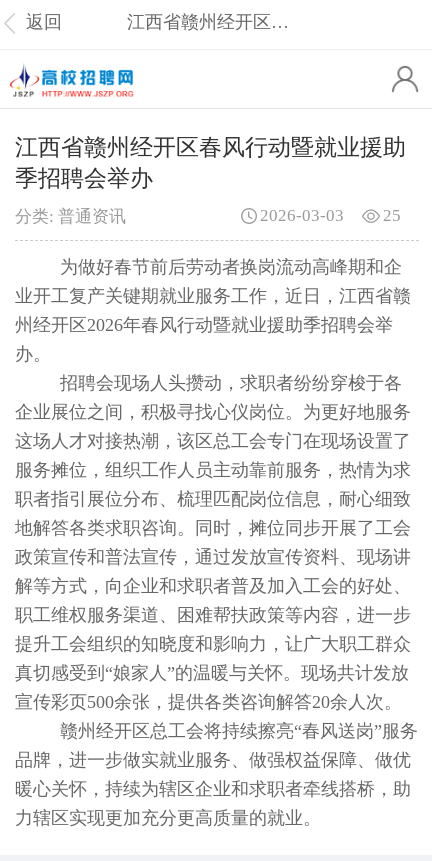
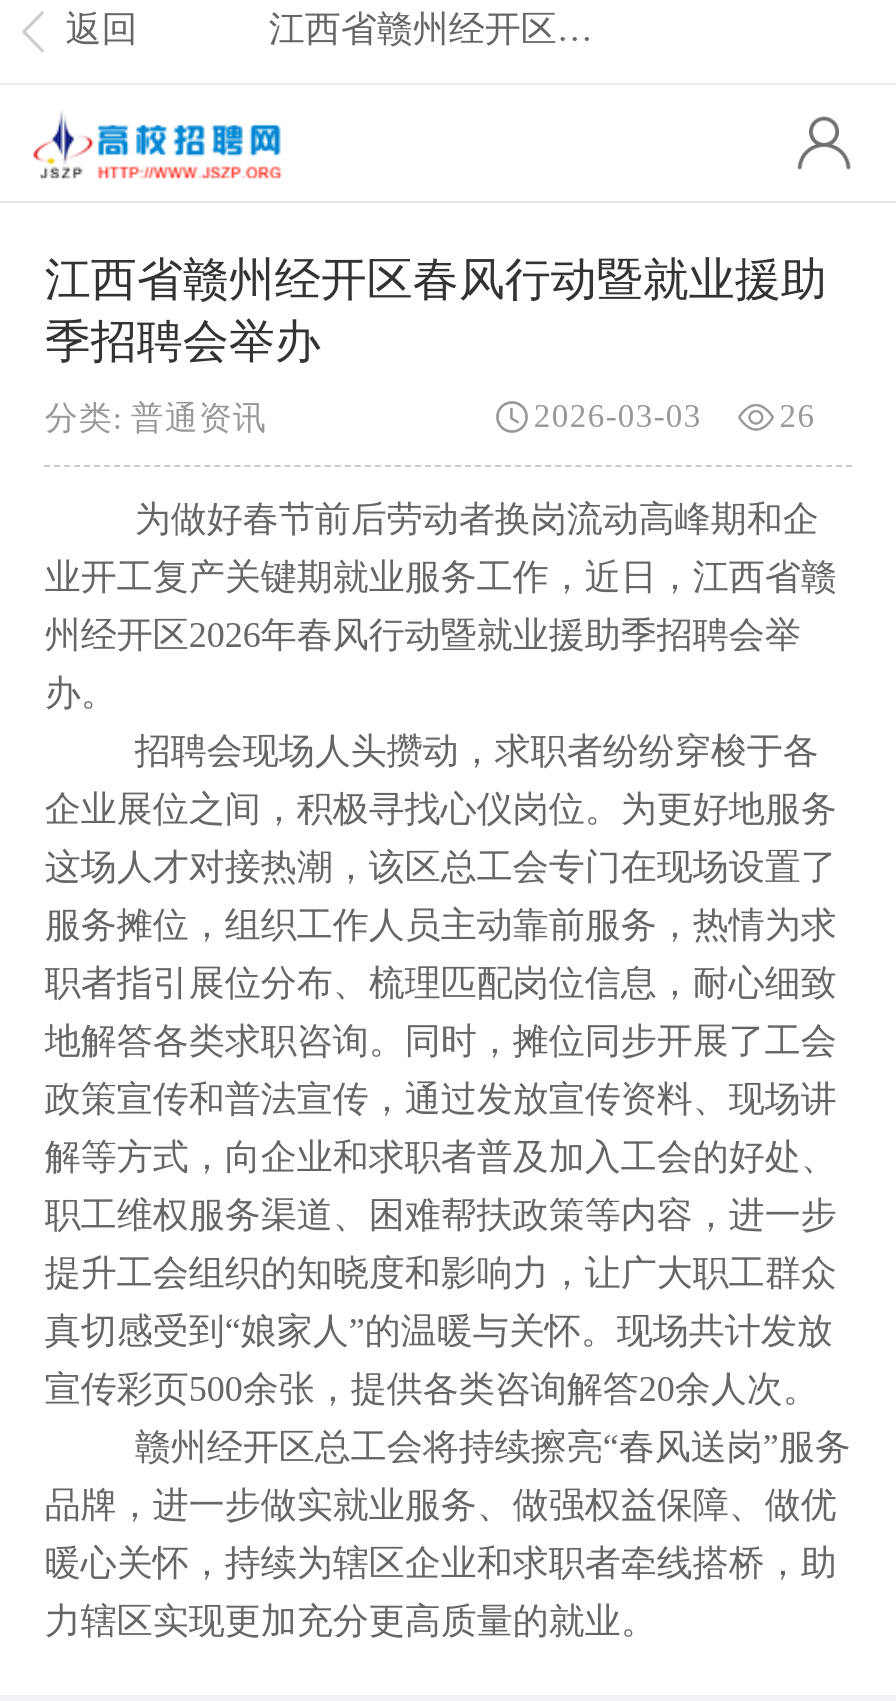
- 25
+ 26
